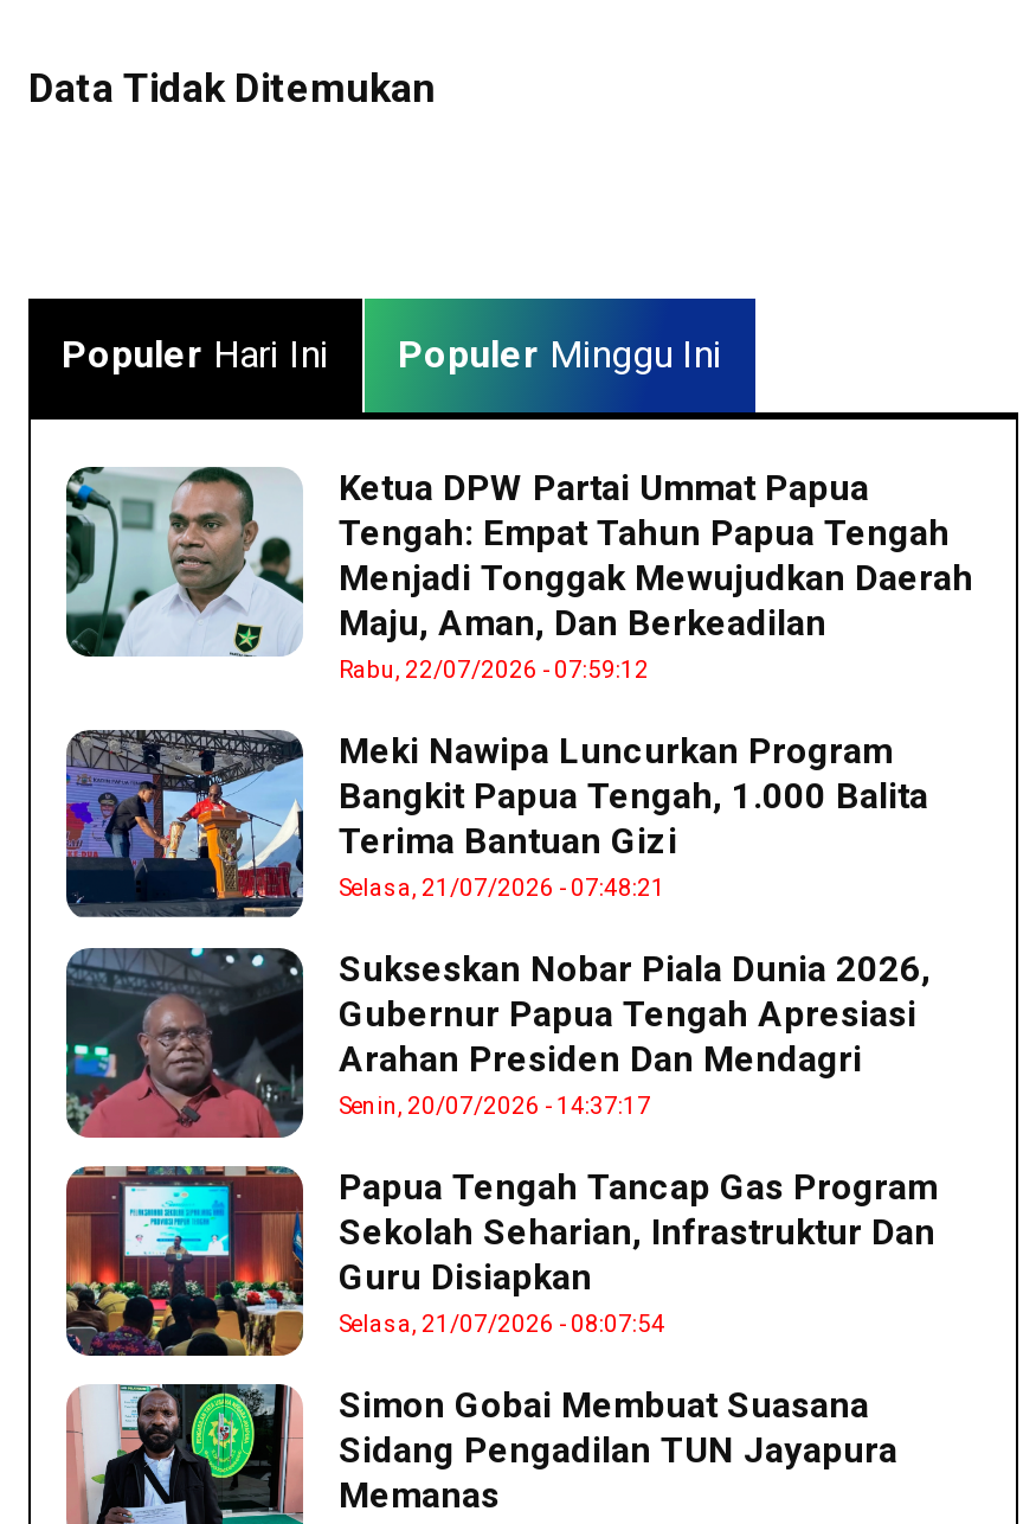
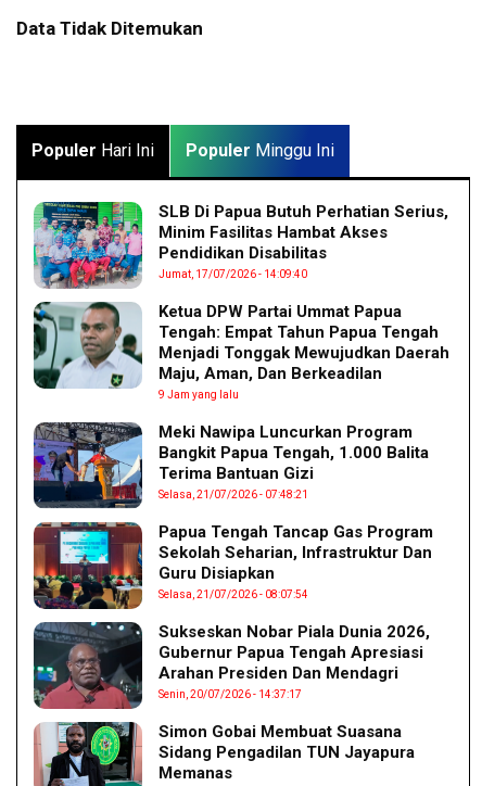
+ [image]
+ SLB Di Papua Butuh Perhatian Serius,
+ Minim Fasilitas Hambat Akses
+ Pendidikan Disabilitas
+ Jumat, 17/07/2026 - 14:09:40

- Rabu, 22/07/2026 - 07:59:12
+ 9 Jam yang lalu

moved down: [image] | Sukseskan Nobar Piala Dunia 2026, | Gubernur Papua Tengah Apresiasi | Arahan Presiden Dan Mendagri | Senin, 20/07/2026 - 14:37:17
